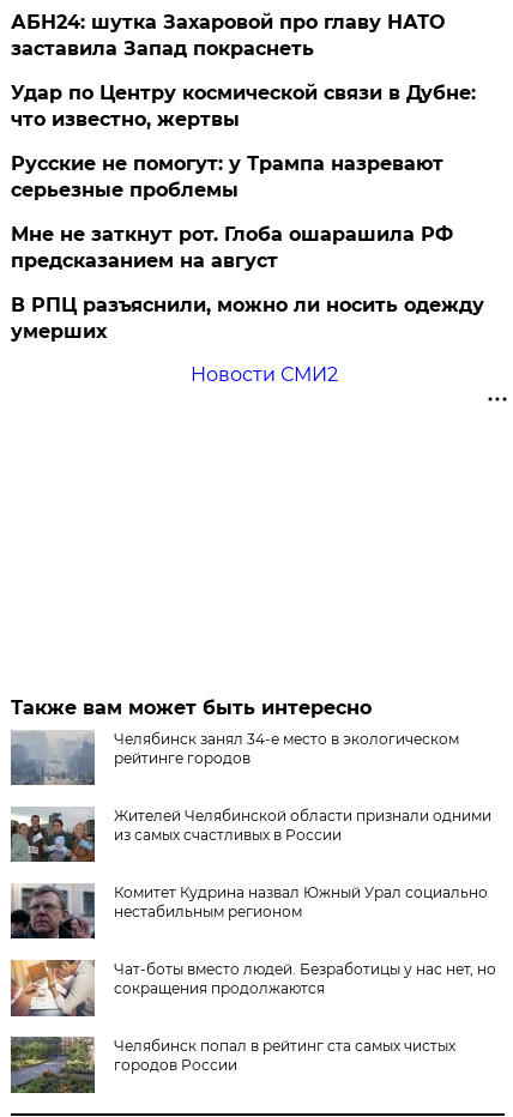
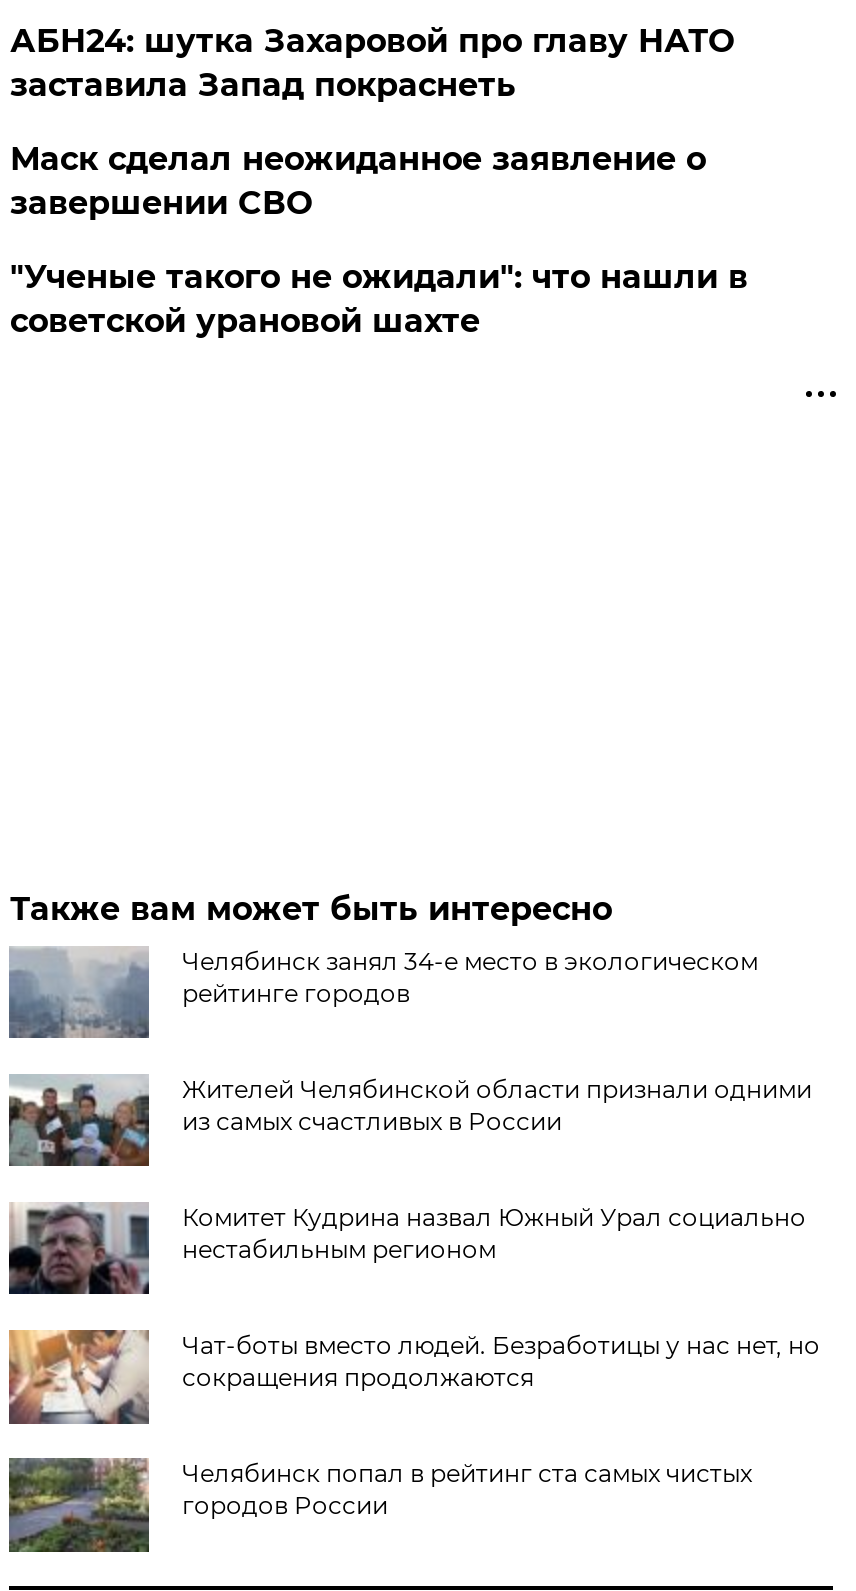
- Удар по Центру космической связи в Дубне:
- что известно, жертвы
- Русские не помогут: у Трампа назревают
- серьезные проблемы
- Мне не заткнут рот. Глоба ошарашила РФ
- предсказанием на август
- В РПЦ разъяснили, можно ли носить одежду
- умерших
- Новости СМИ2
+ Маск сделал неожиданное заявление о
+ завершении СВО
+ "Ученые такого не ожидали": что нашли в
+ советской урановой шахте
